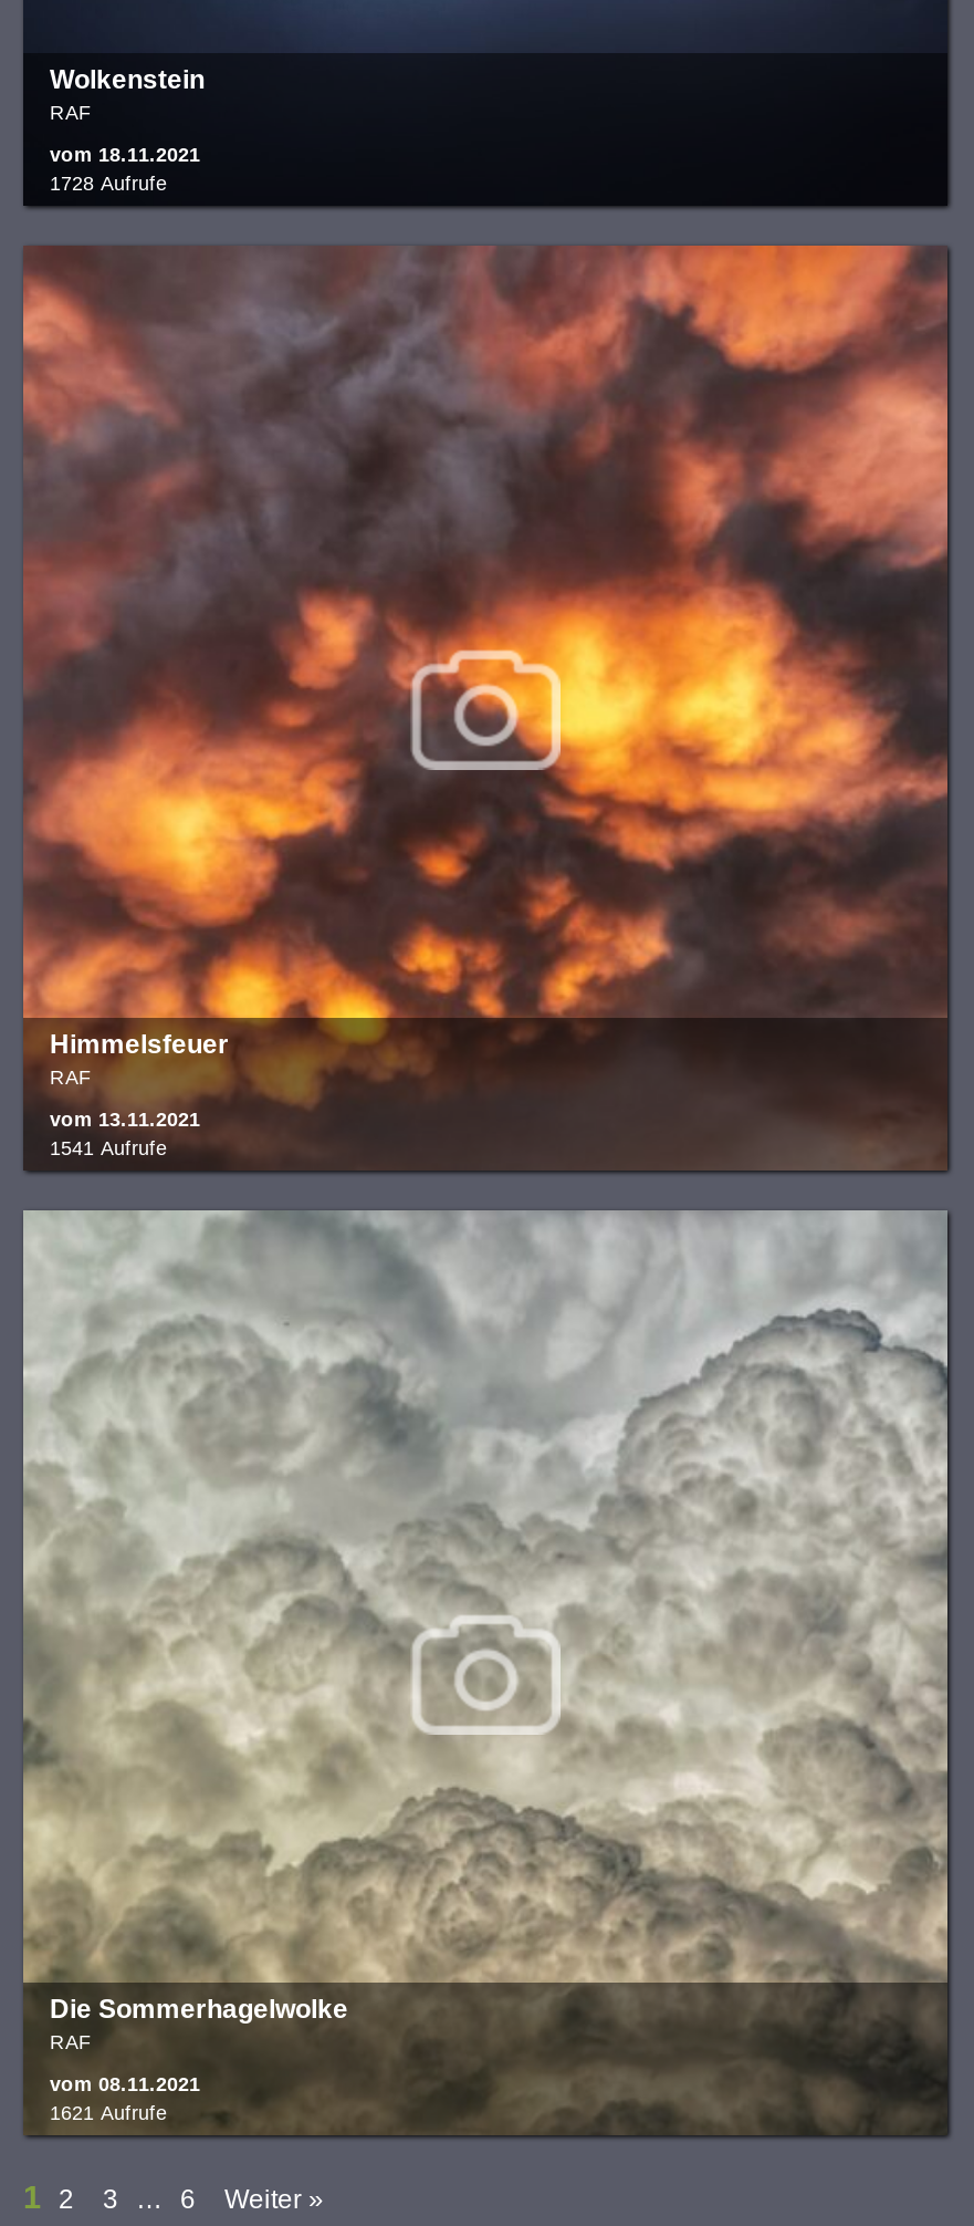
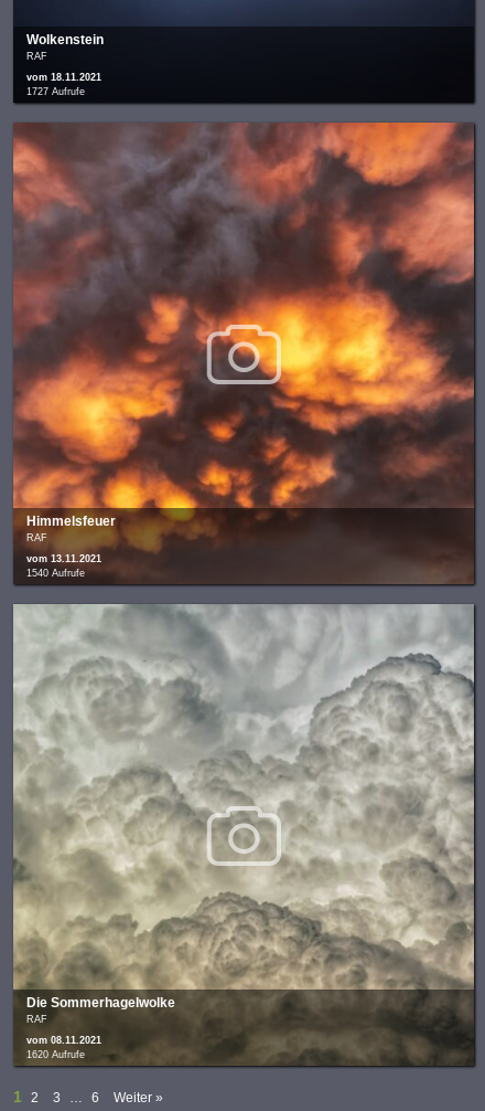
- 1728 Aufrufe
+ 1727 Aufrufe

- 1541 Aufrufe
+ 1540 Aufrufe

- 1621 Aufrufe
+ 1620 Aufrufe
